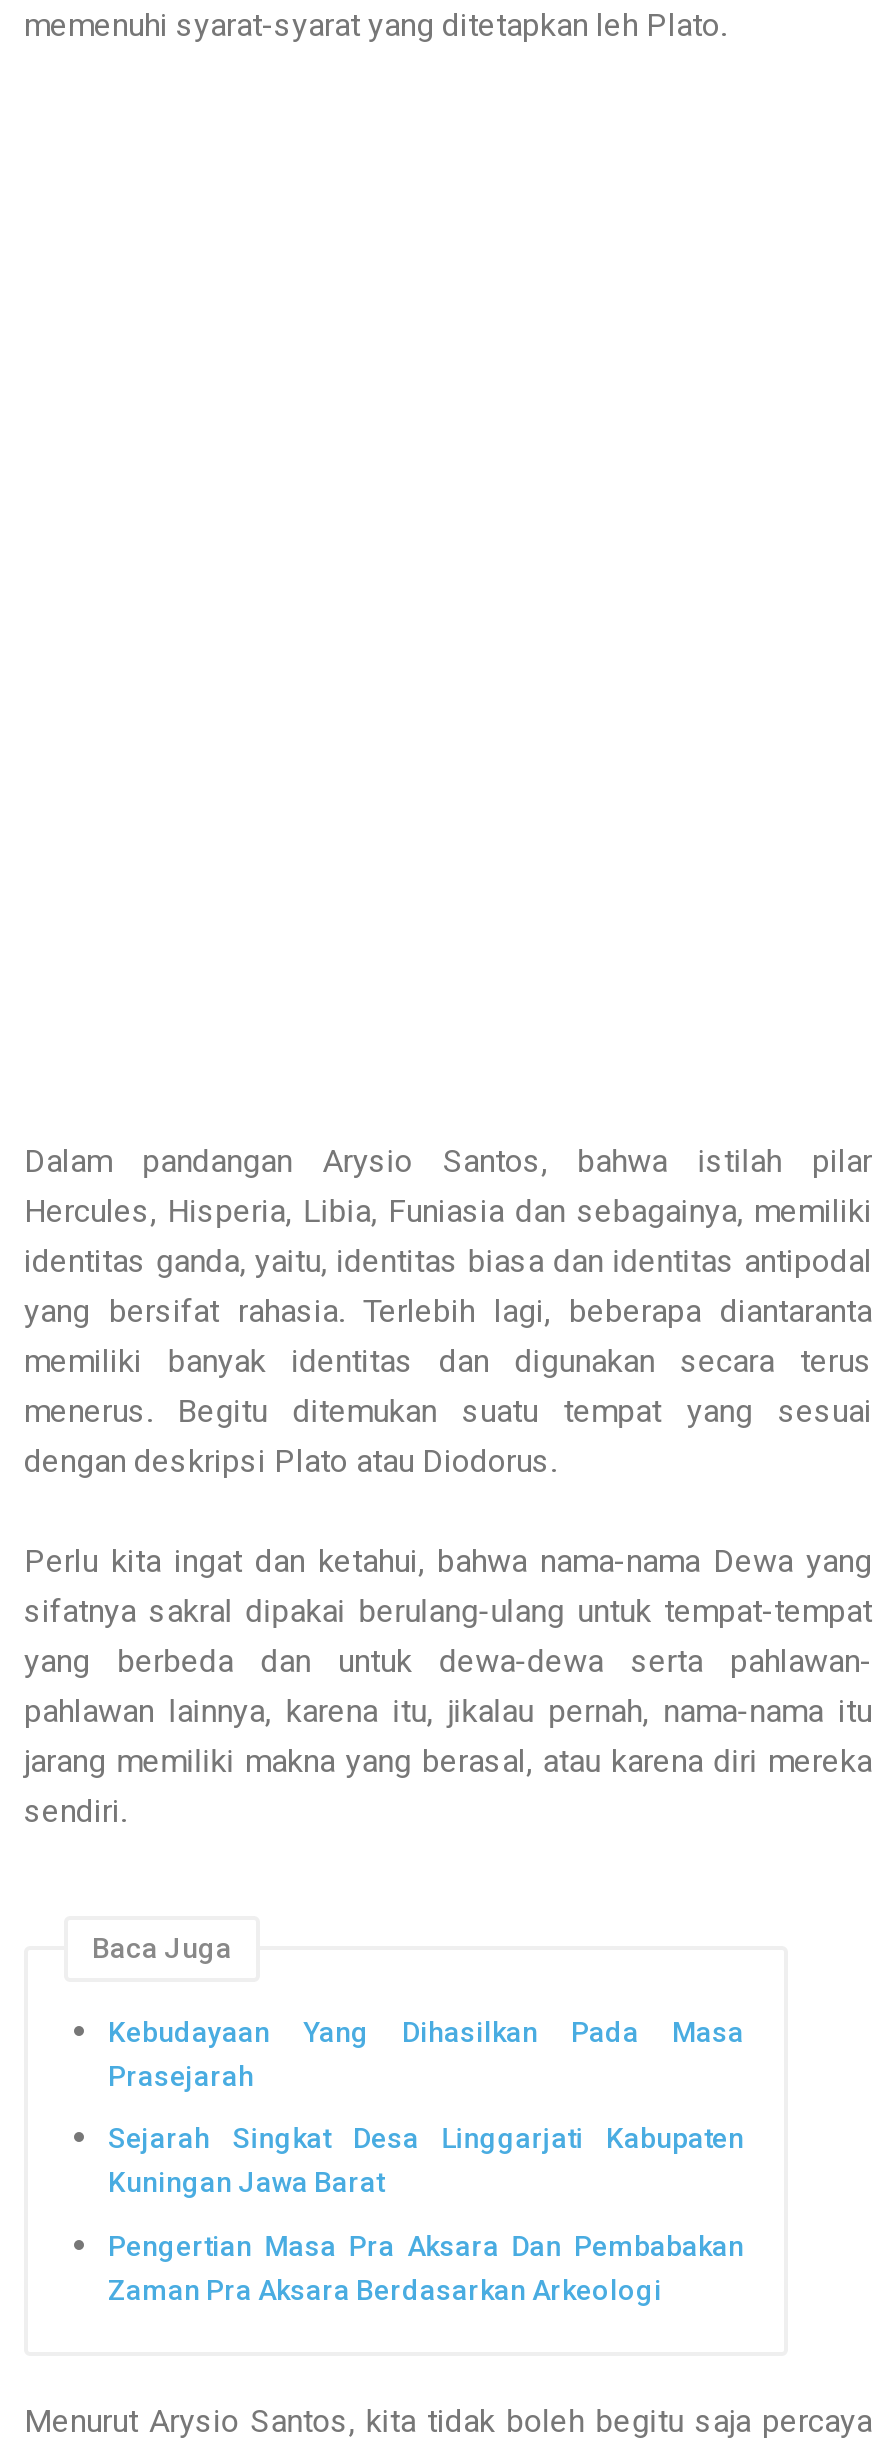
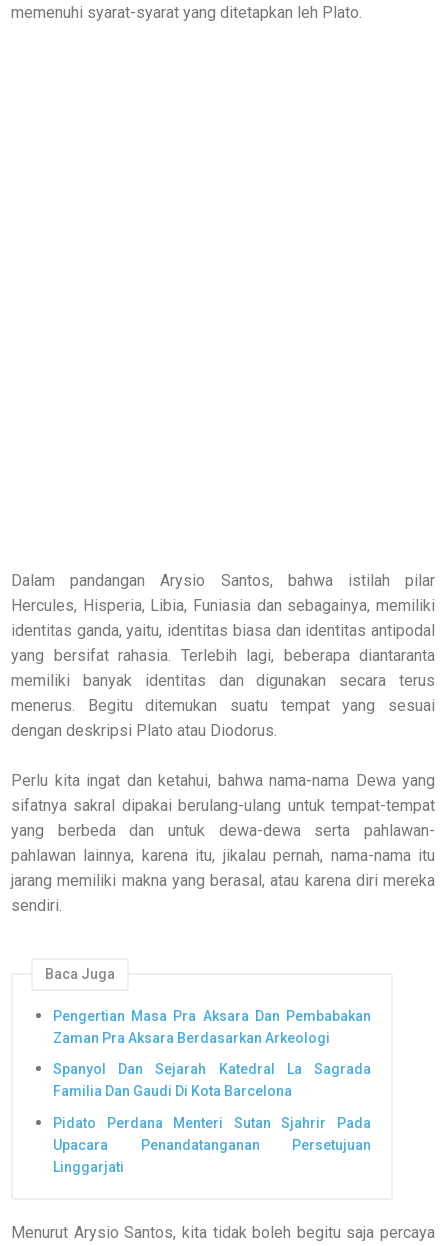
- Kebudayaan Yang Dihasilkan Pada Masa
- Prasejarah
- Sejarah Singkat Desa Linggarjati Kabupaten
- Kuningan Jawa Barat

moved up: Pengertian Masa Pra Aksara Dan Pembabakan | Zaman Pra Aksara Berdasarkan Arkeologi

+ Spanyol Dan Sejarah Katedral La Sagrada
+ Familia Dan Gaudi Di Kota Barcelona
+ Pidato Perdana Menteri Sutan Sjahrir Pada
+ Upacara Penandatanganan Persetujuan
+ Linggarjati
